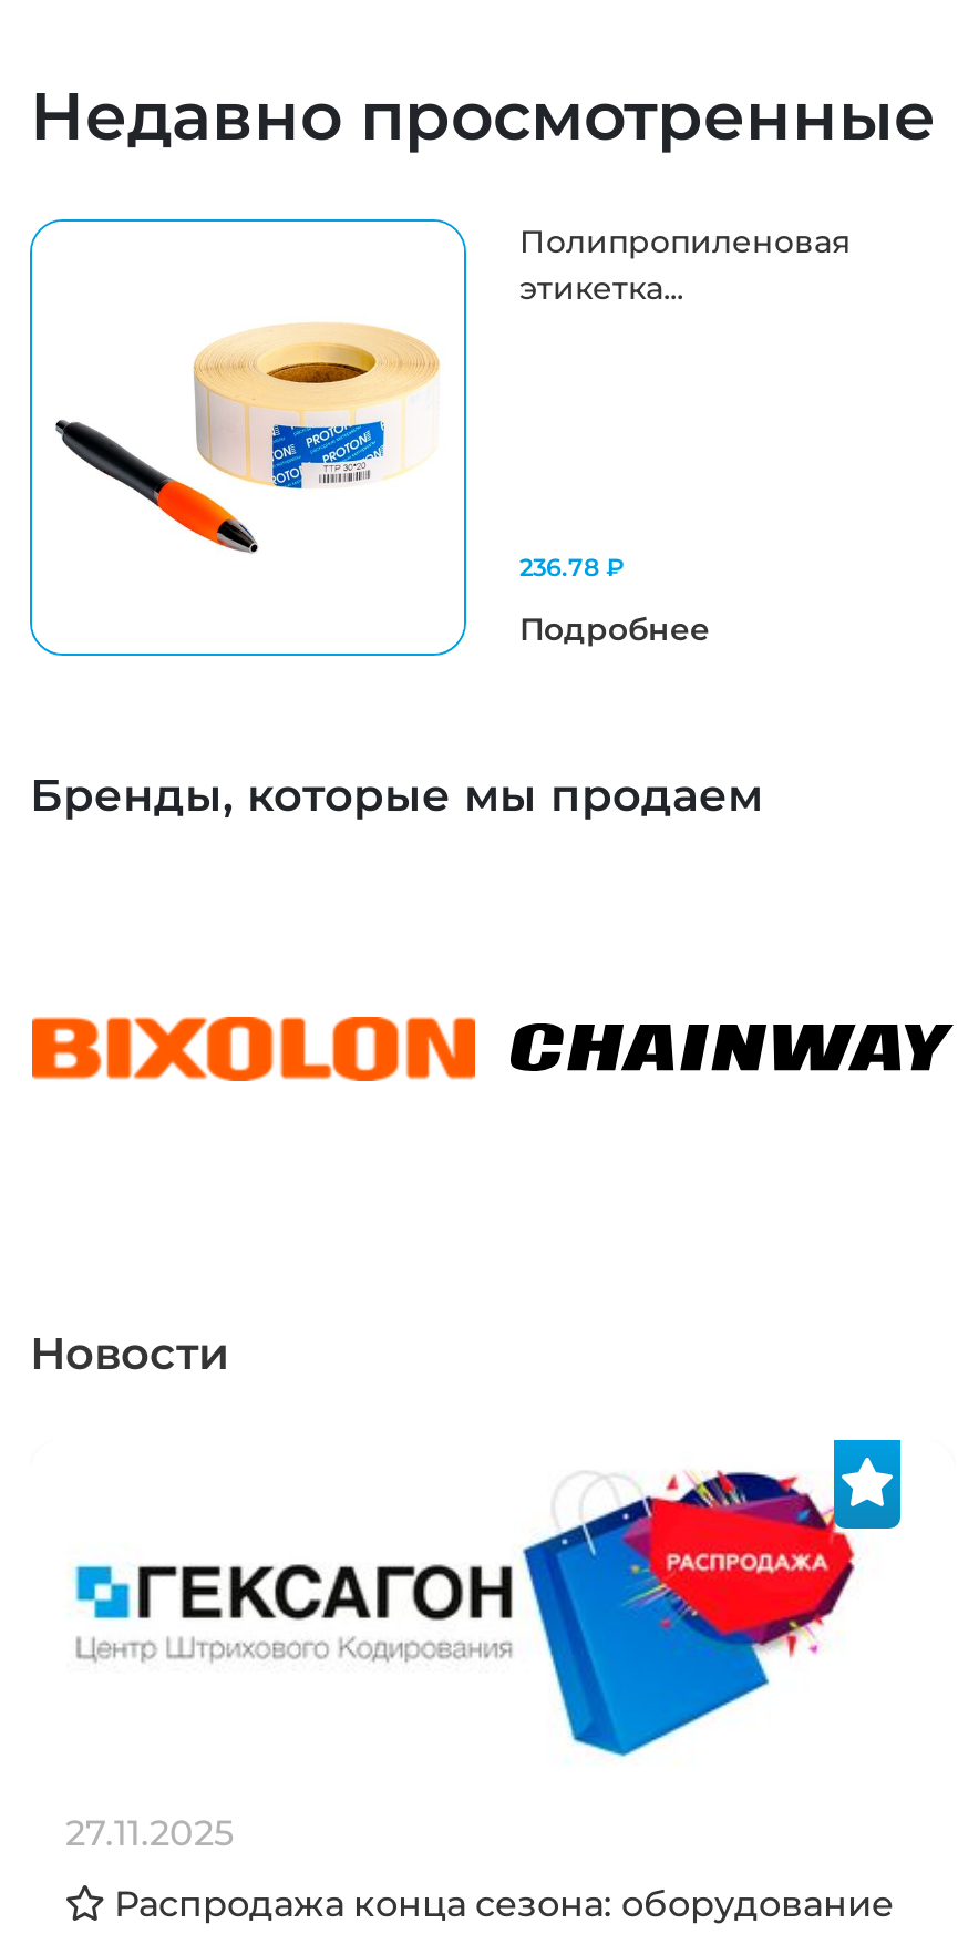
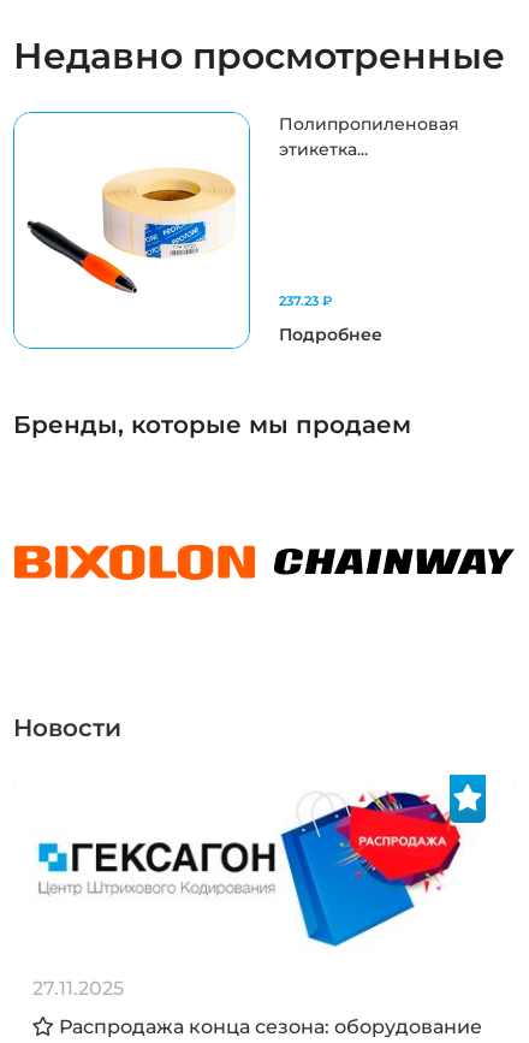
- 236.78 ₽
+ 237.23 ₽
